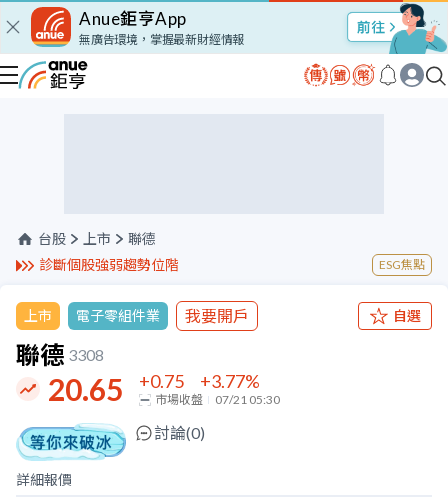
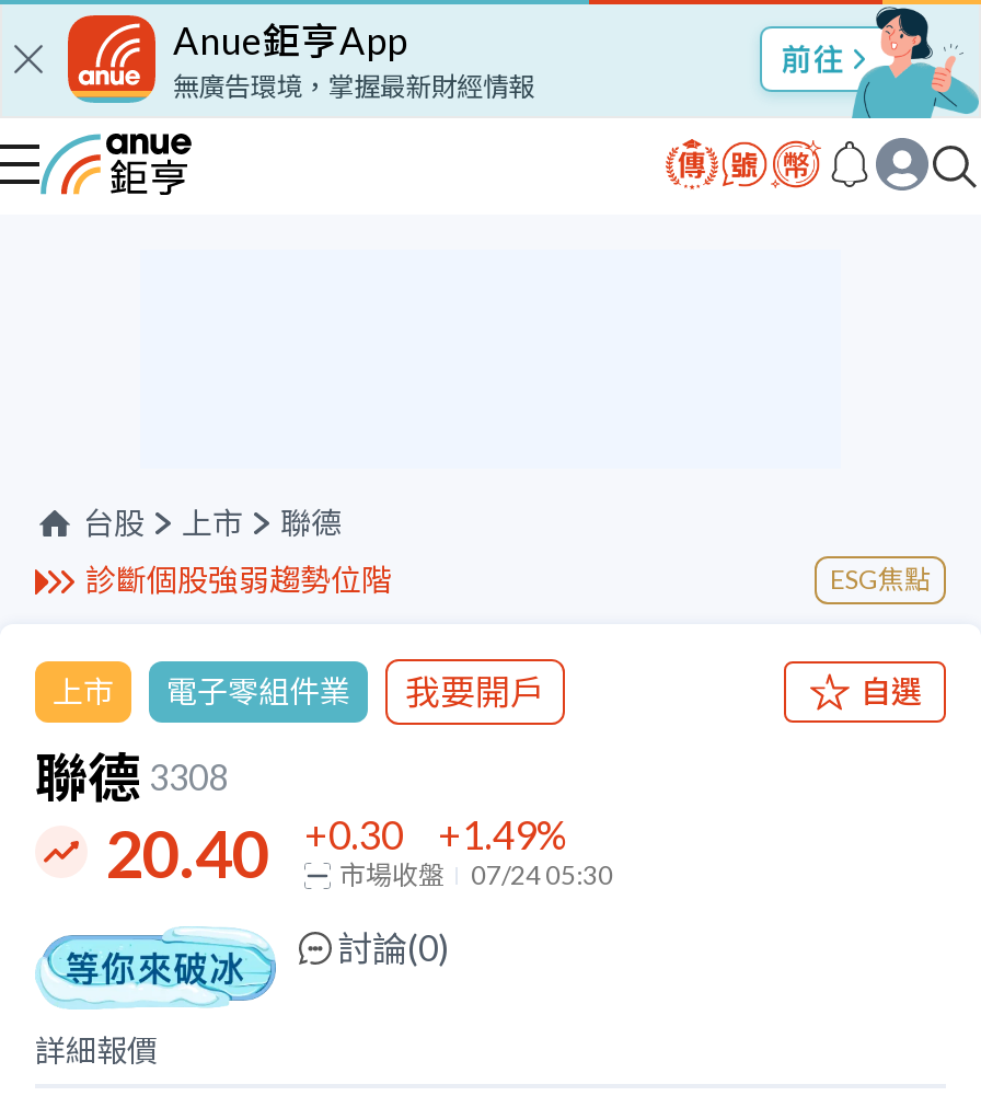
- 20.65
+ 20.40

- +0.75
+ +0.30

- +3.77%
+ +1.49%

- 市場收盤 07/21 05:30
+ 市場收盤 07/24 05:30
